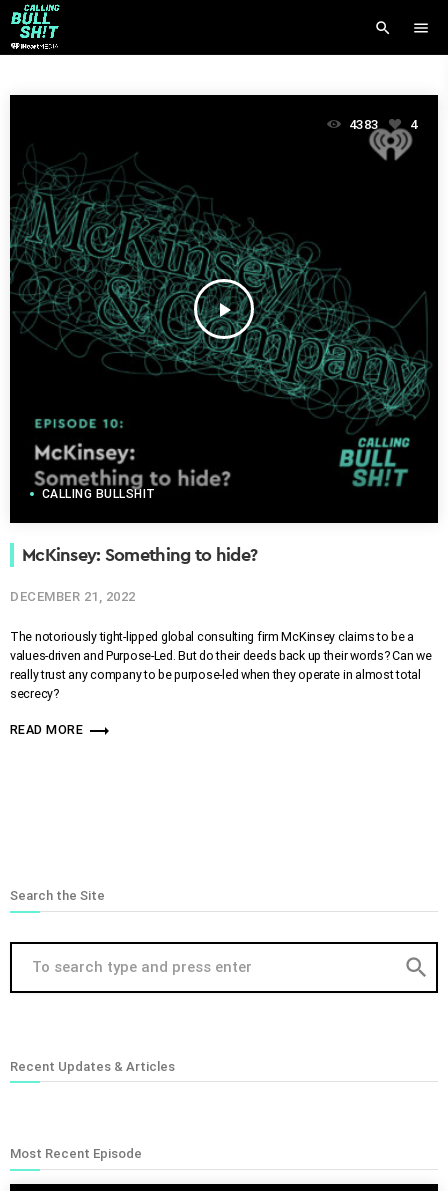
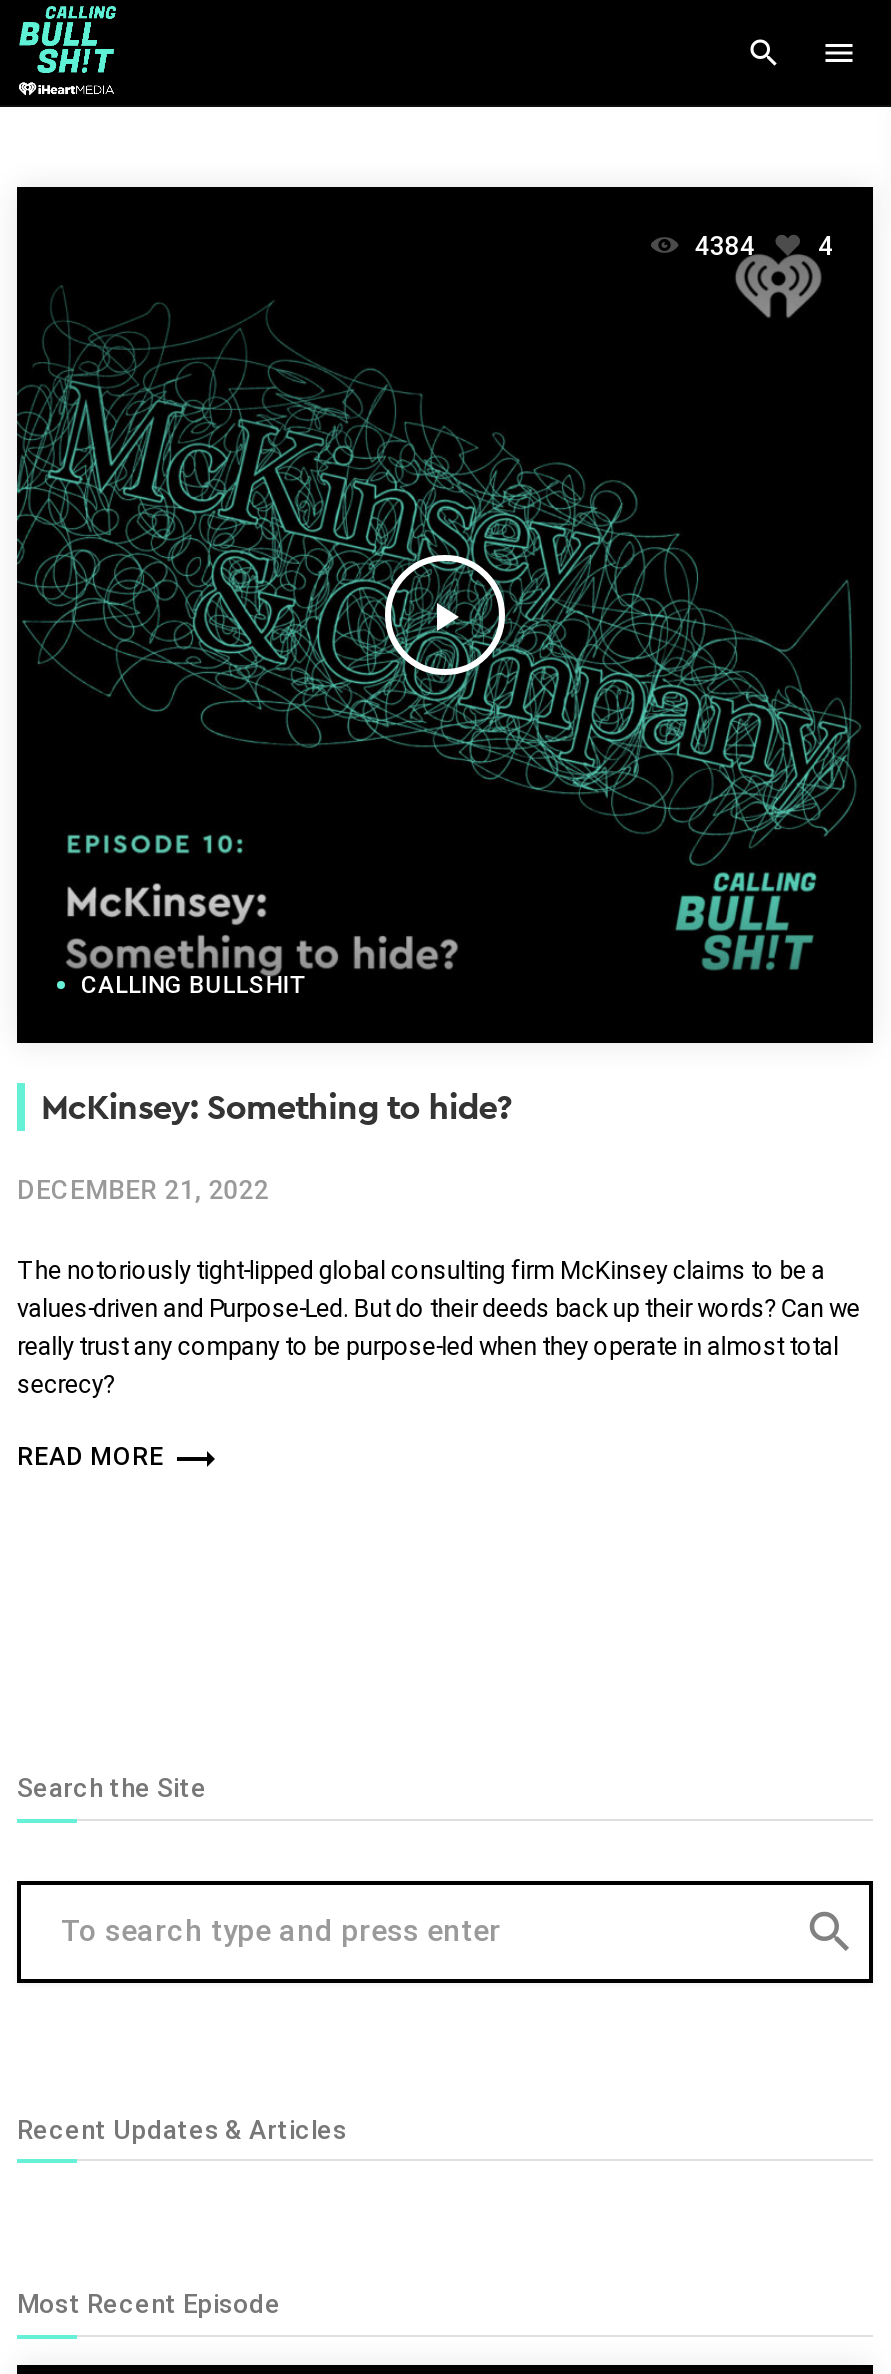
- 4383 4
+ 4384 4
